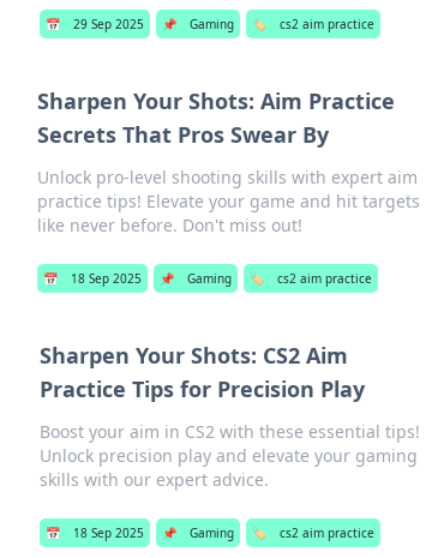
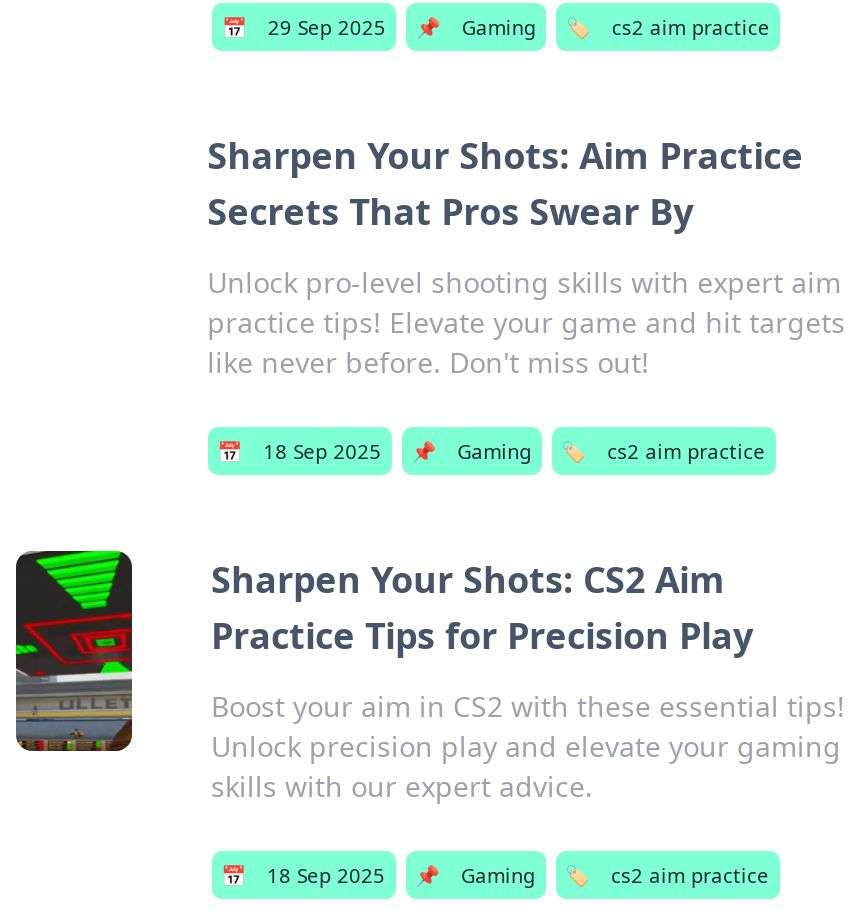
+ [image]
